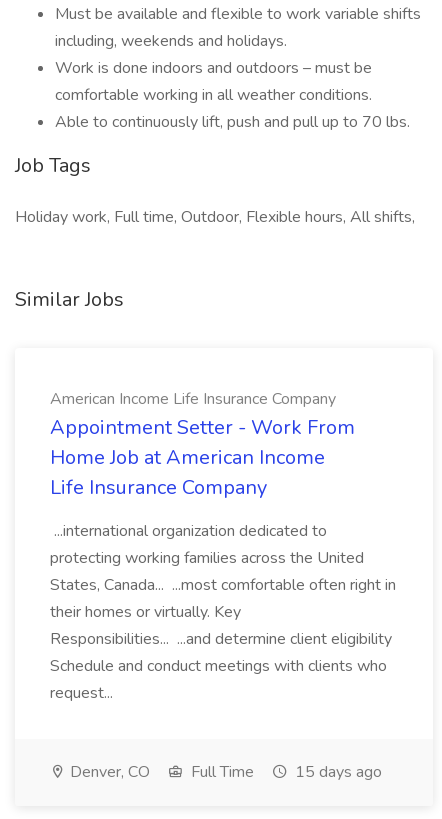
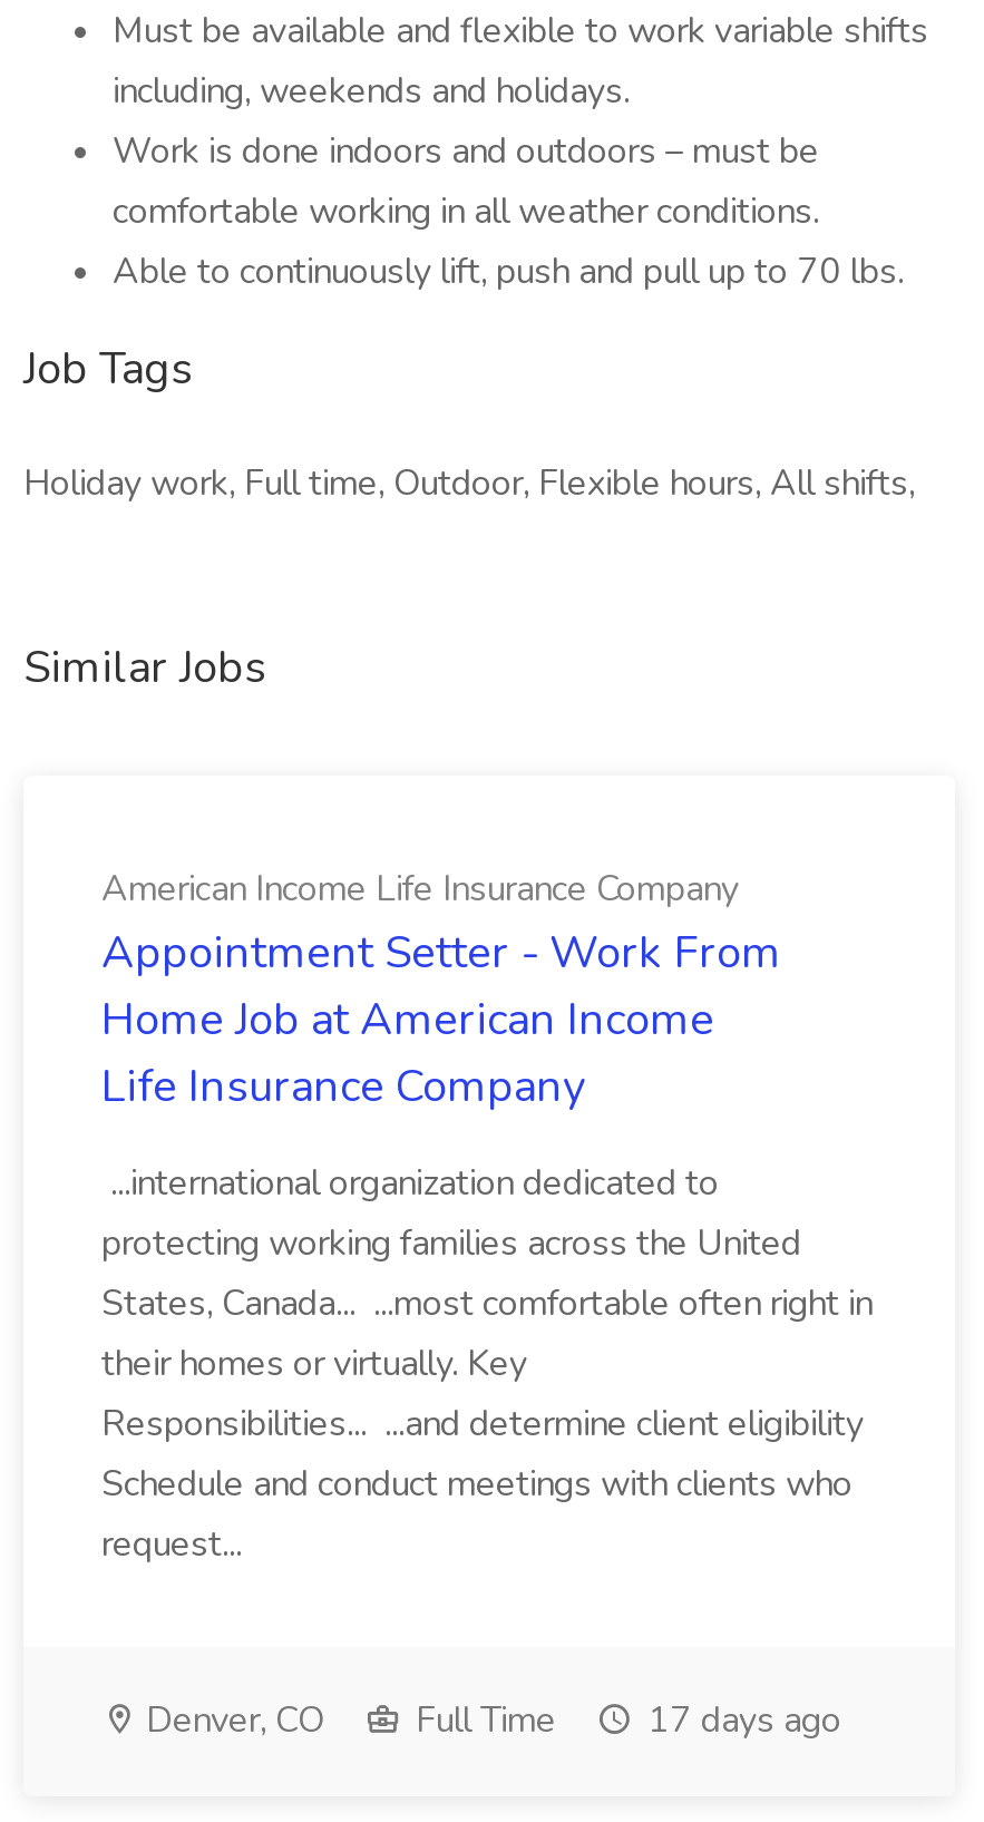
- Denver, CO Full Time 15 days ago
+ Denver, CO Full Time 17 days ago
